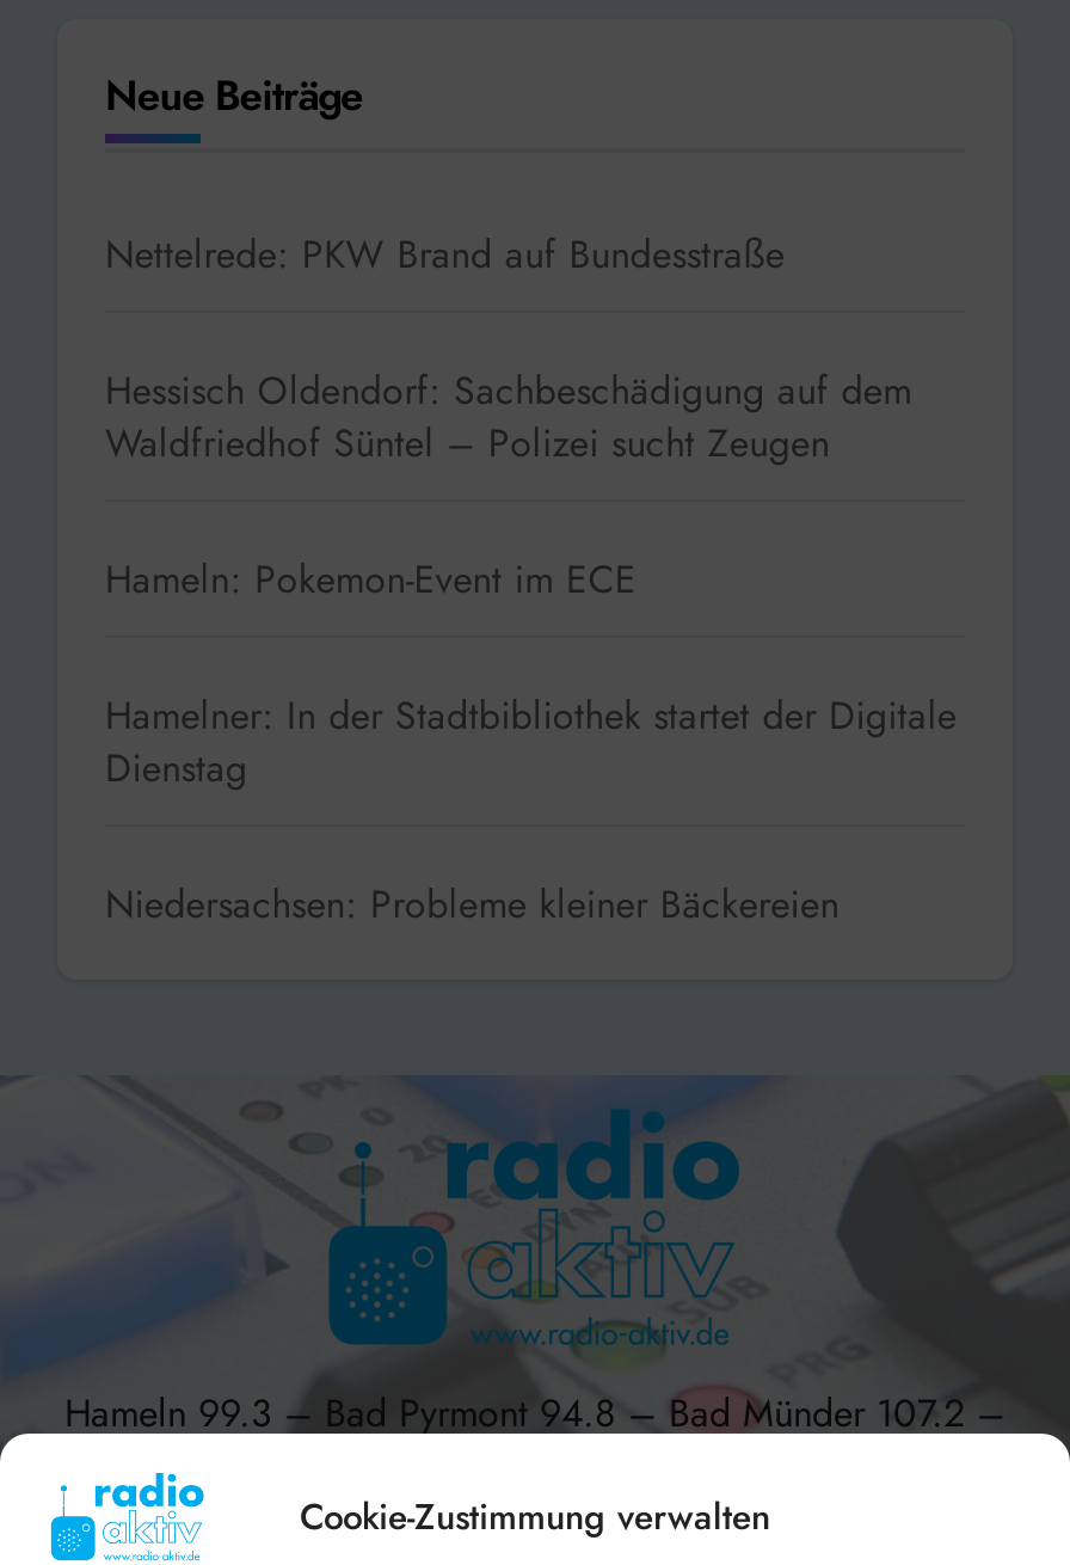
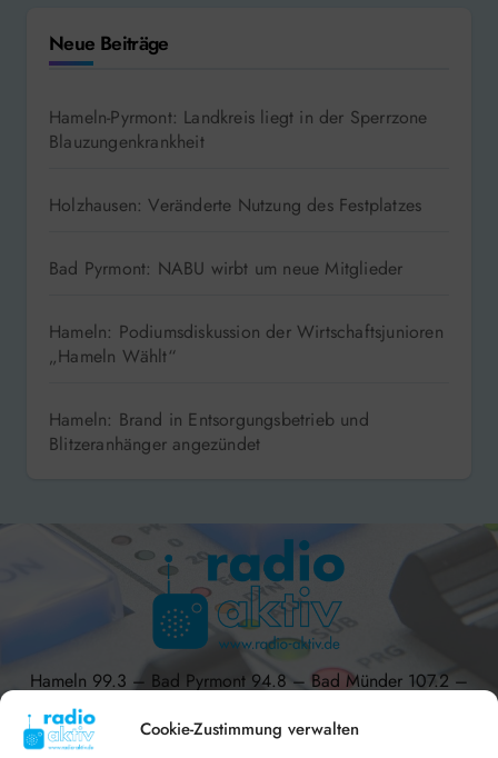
- Nettelrede: PKW Brand auf Bundesstraße
+ Hameln-Pyrmont: Landkreis liegt in der Sperrzone
+ Blauzungenkrankheit

- Hessisch Oldendorf: Sachbeschädigung auf dem
- Waldfriedhof Süntel – Polizei sucht Zeugen
+ Holzhausen: Veränderte Nutzung des Festplatzes

- Hameln: Pokemon-Event im ECE
+ Bad Pyrmont: NABU wirbt um neue Mitglieder

- Hamelner: In der Stadtbibliothek startet der Digitale
- Dienstag
+ Hameln: Podiumsdiskussion der Wirtschaftsjunioren
+ „Hameln Wählt“

- Niedersachsen: Probleme kleiner Bäckereien
+ Hameln: Brand in Entsorgungsbetrieb und
+ Blitzeranhänger angezündet
